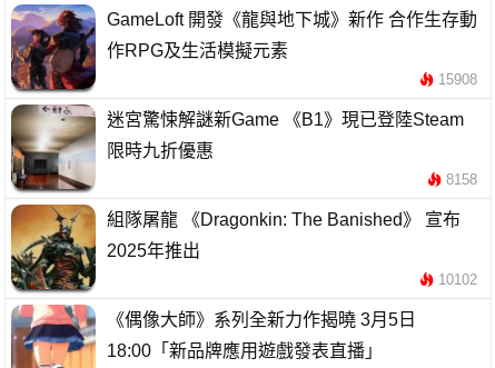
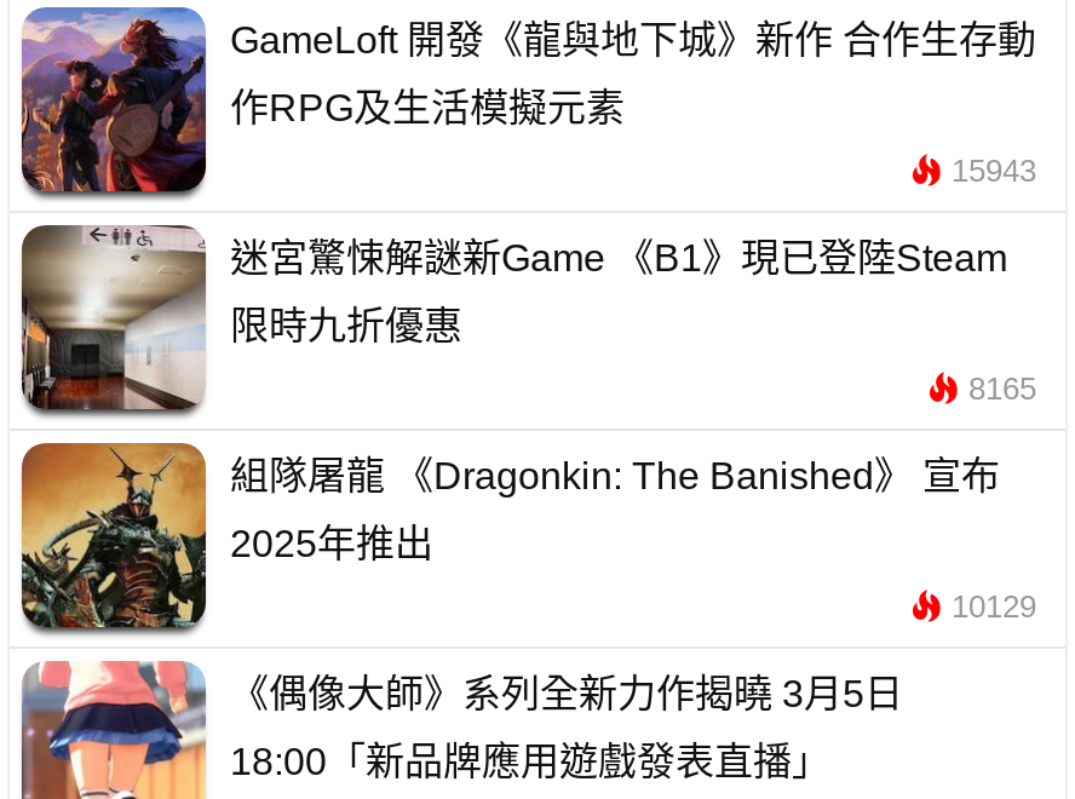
- 15908
+ 15943

- 8158
+ 8165

- 10102
+ 10129
